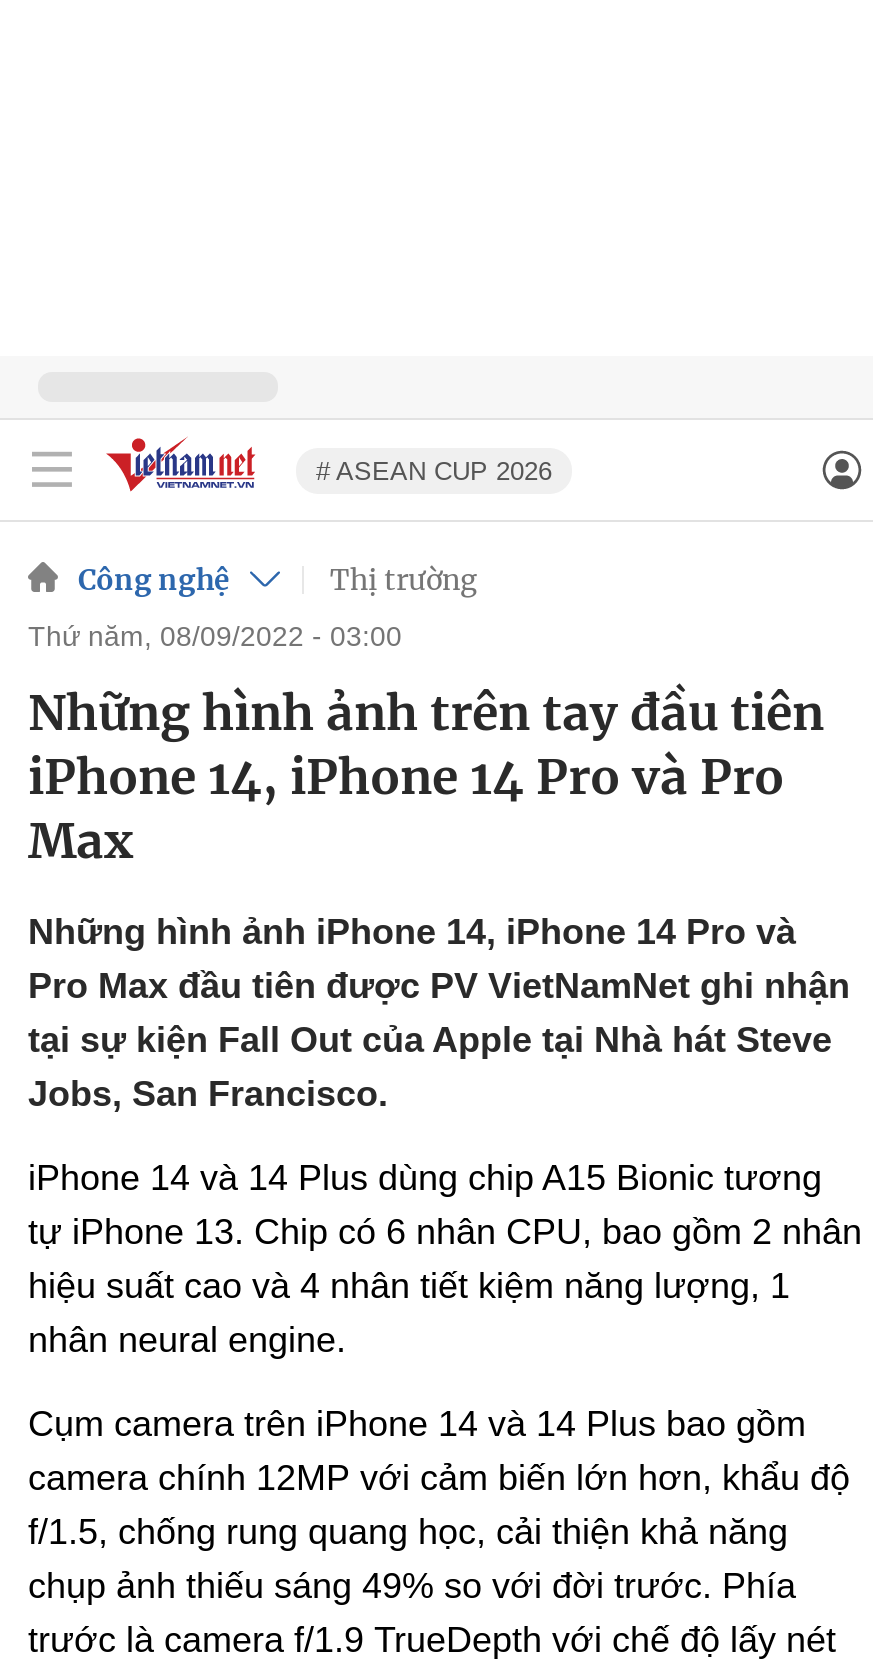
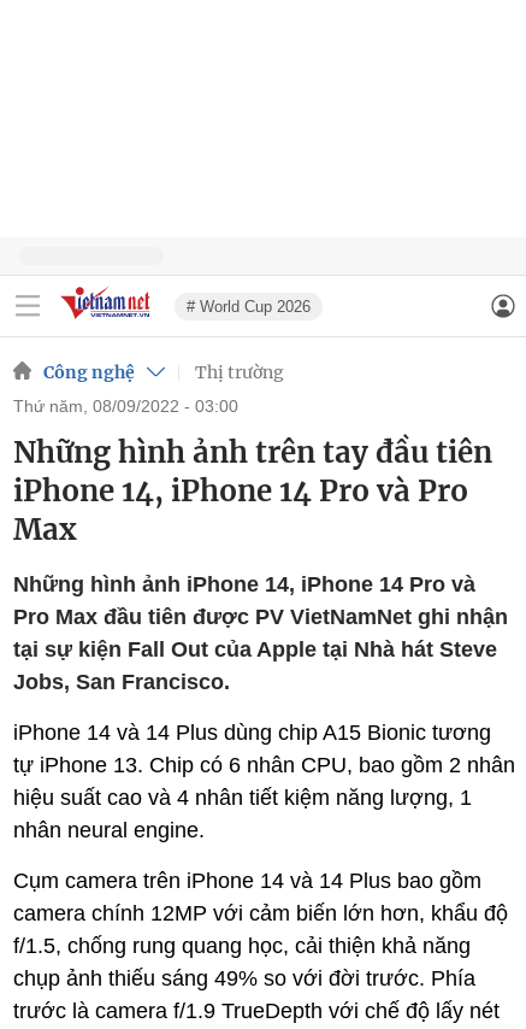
- # ASEAN CUP 2026
+ # World Cup 2026
